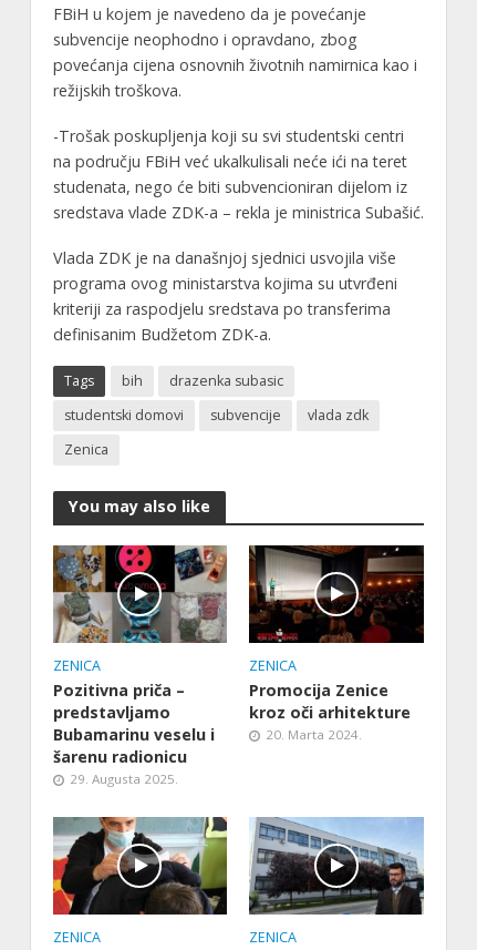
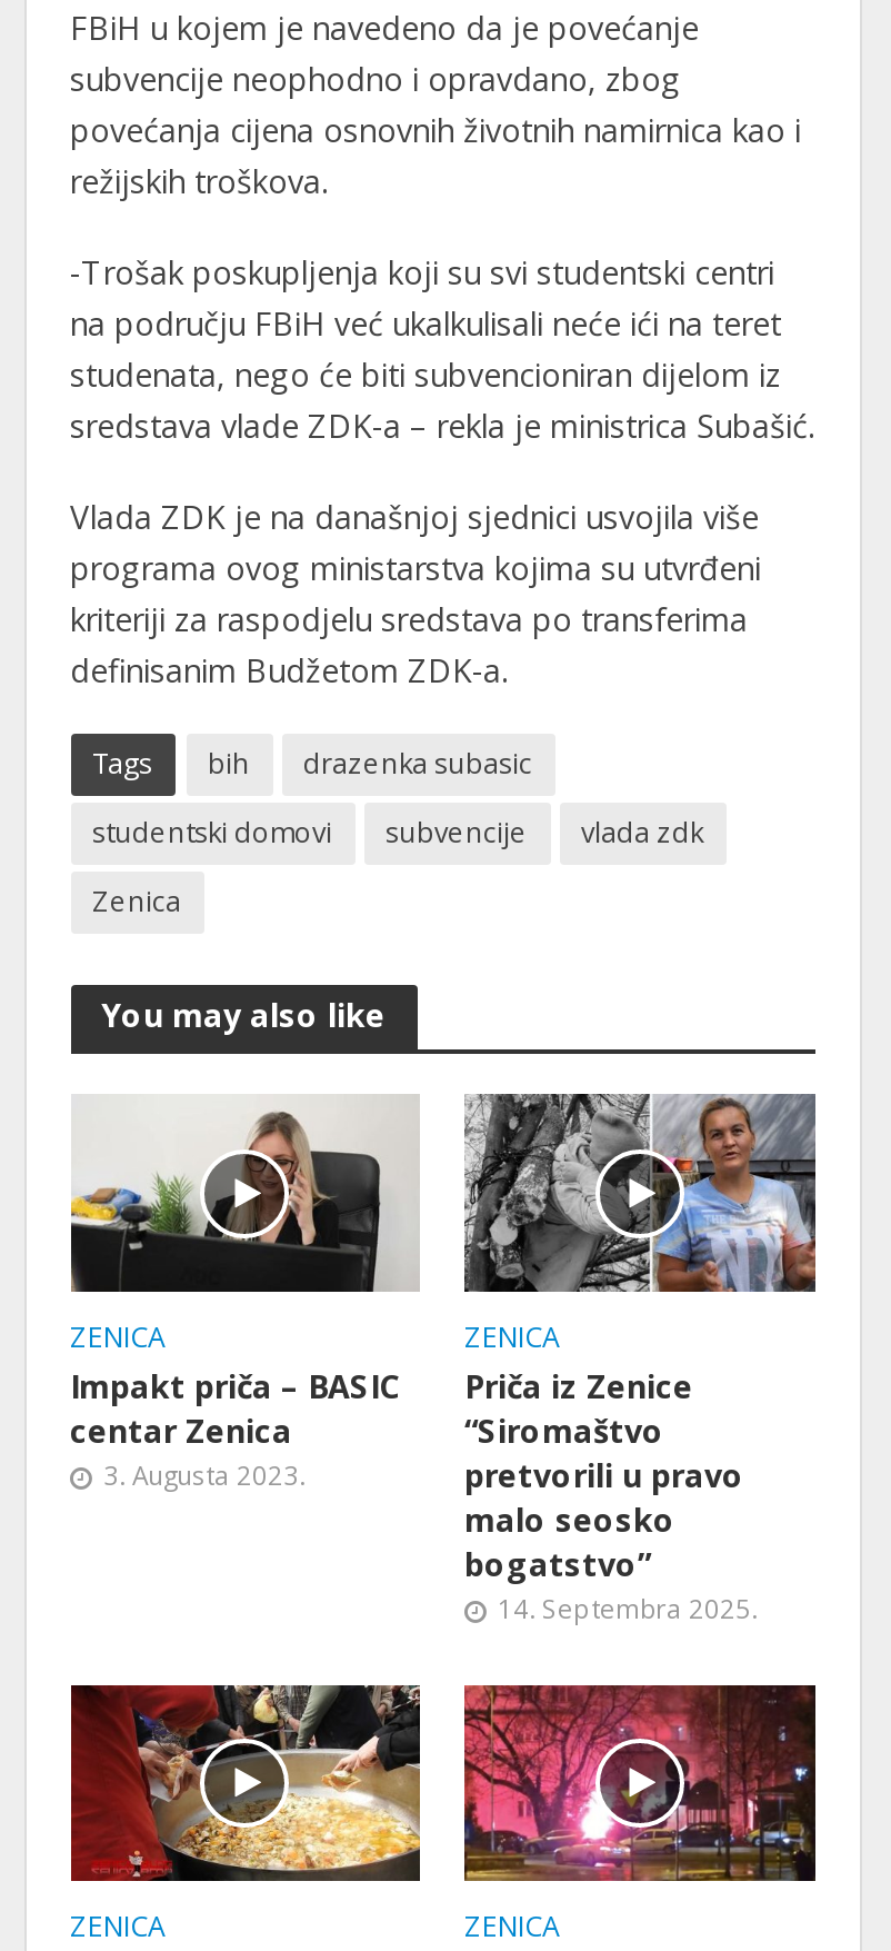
- [image]
- Pozitivna priča –
- predstavljamo
- Bubamarinu veselu i
- šarenu radionicu
- 29. Augusta 2025.
+ [image]
+ Impakt priča – BASIC
+ centar Zenica
+ 3. Augusta 2023.

- [image]
- Promocija Zenice
- kroz oči arhitekture
- 20. Marta 2024.
+ [image]
+ Priča iz Zenice
+ “Siromaštvo
+ pretvorili u pravo
+ malo seosko
+ bogatstvo”
+ 14. Septembra 2025.

- [image]
+ [image]

- [image]
+ [image]
